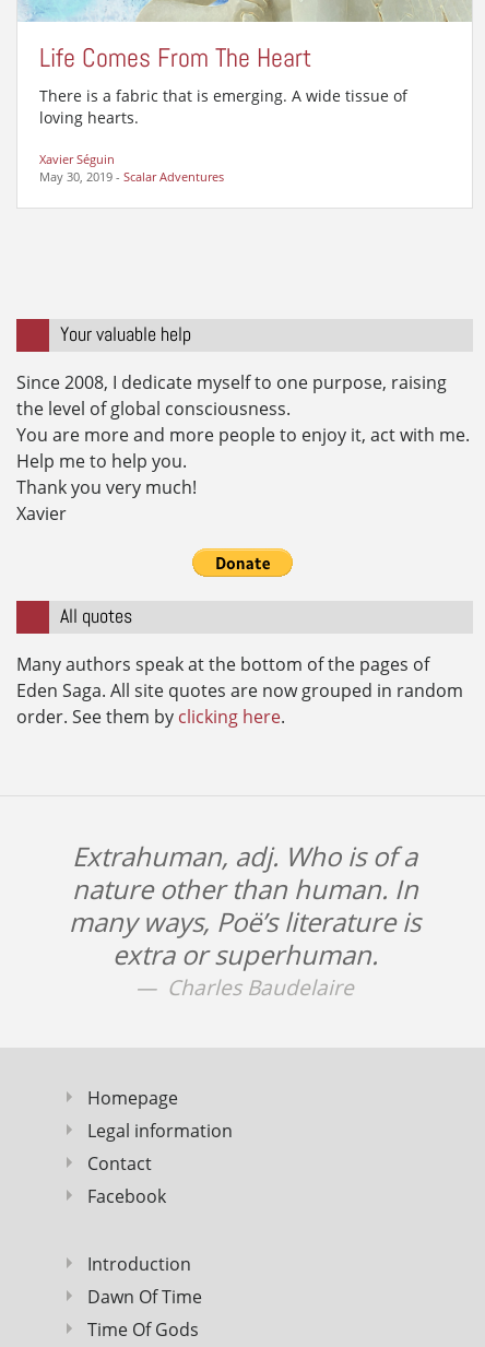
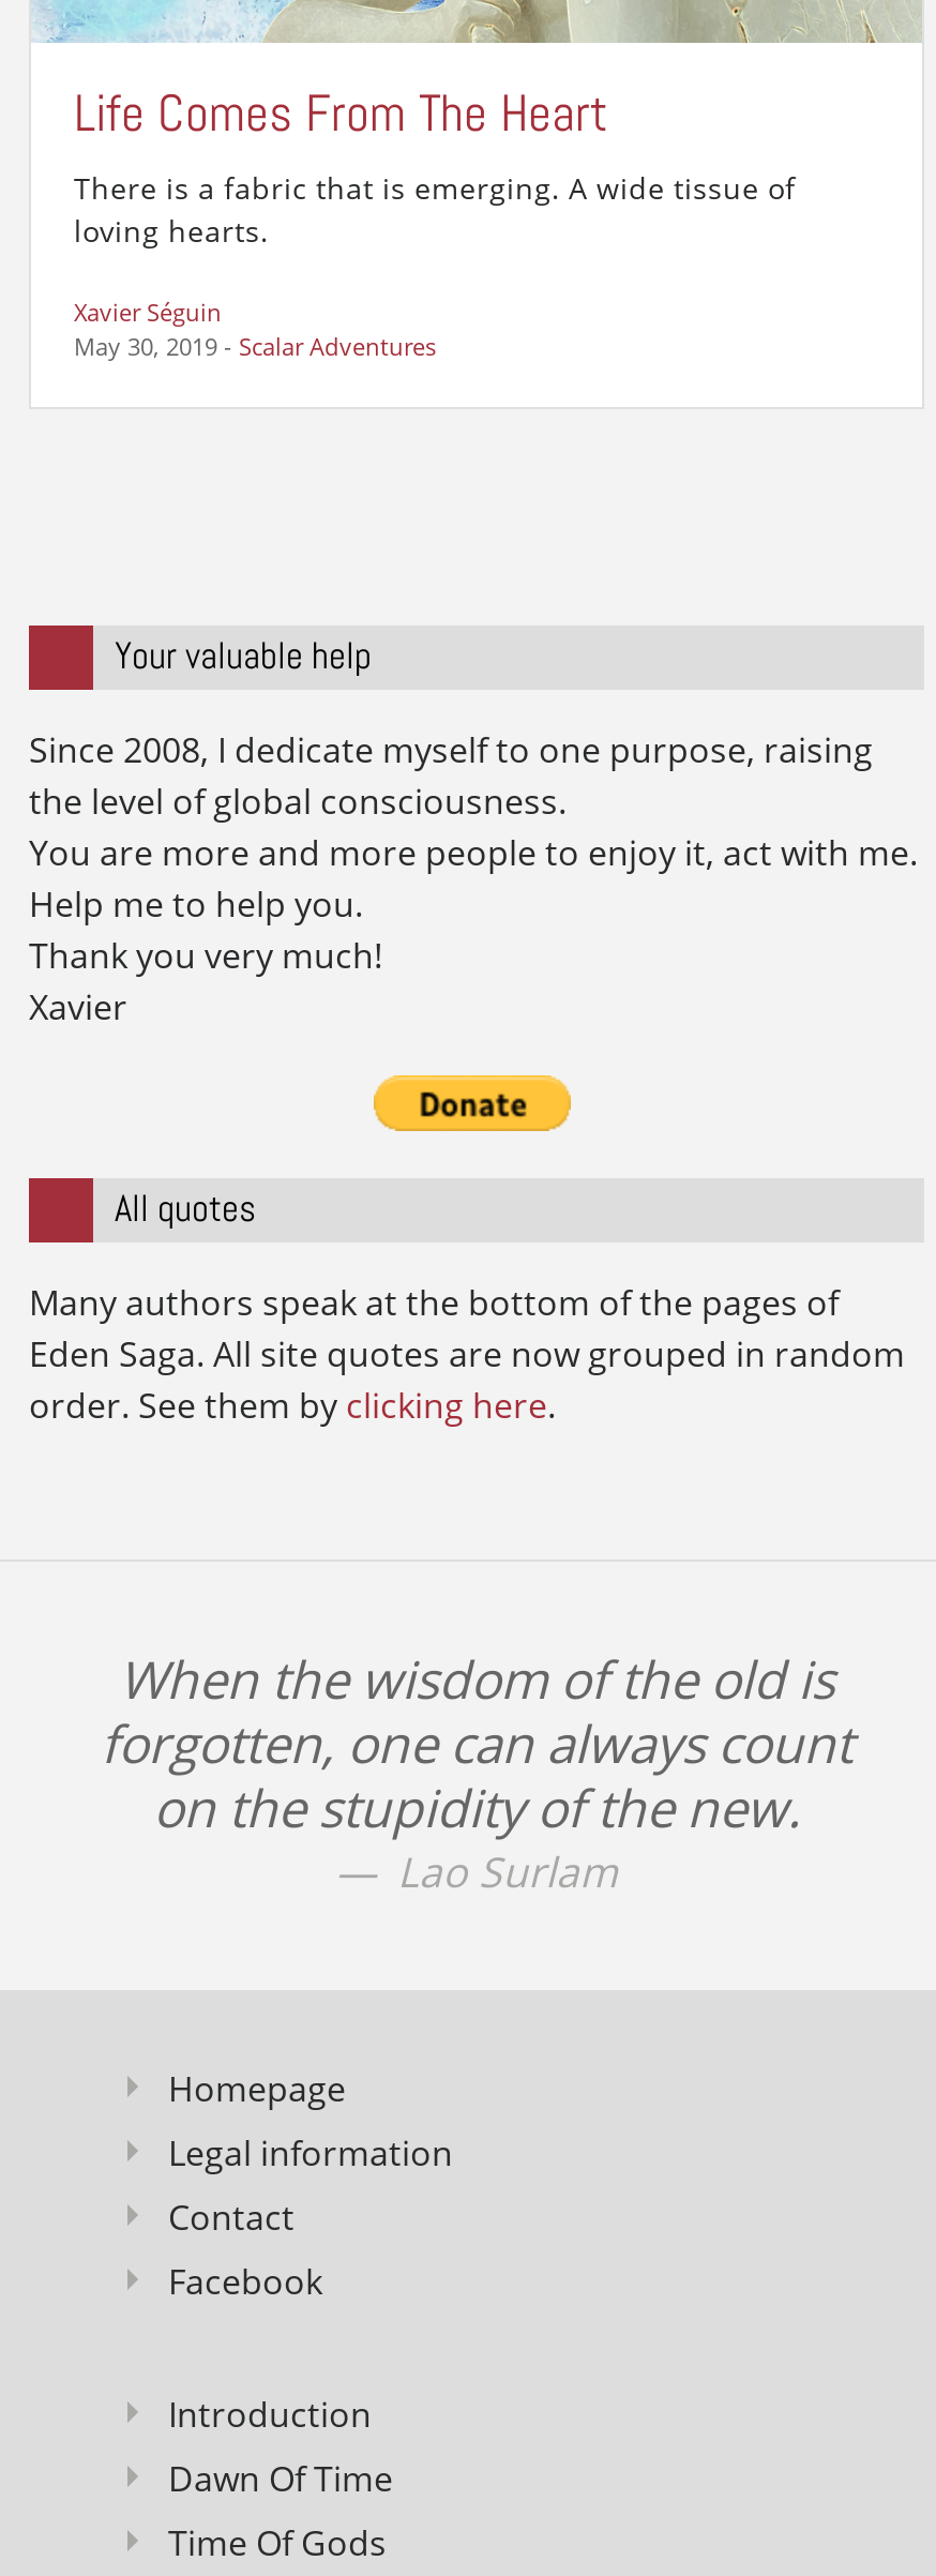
- Extrahuman, adj. Who is of a
- nature other than human. In
- many ways, Poë’s literature is
- extra or superhuman.
- Charles Baudelaire
+ When the wisdom of the old is
+ forgotten, one can always count
+ on the stupidity of the new.
+ Lao Surlam
